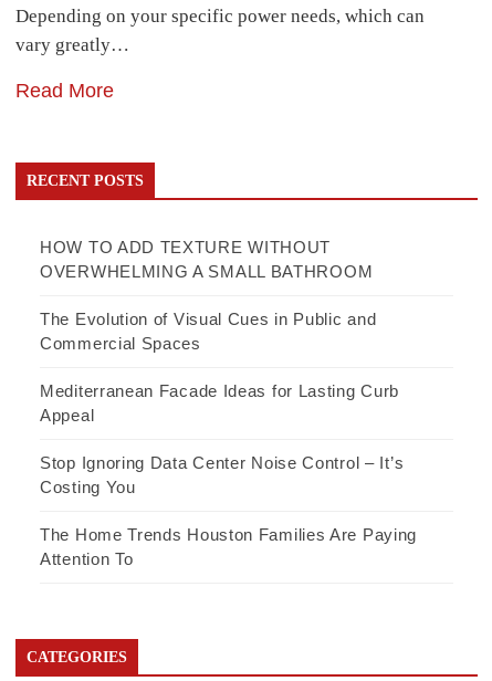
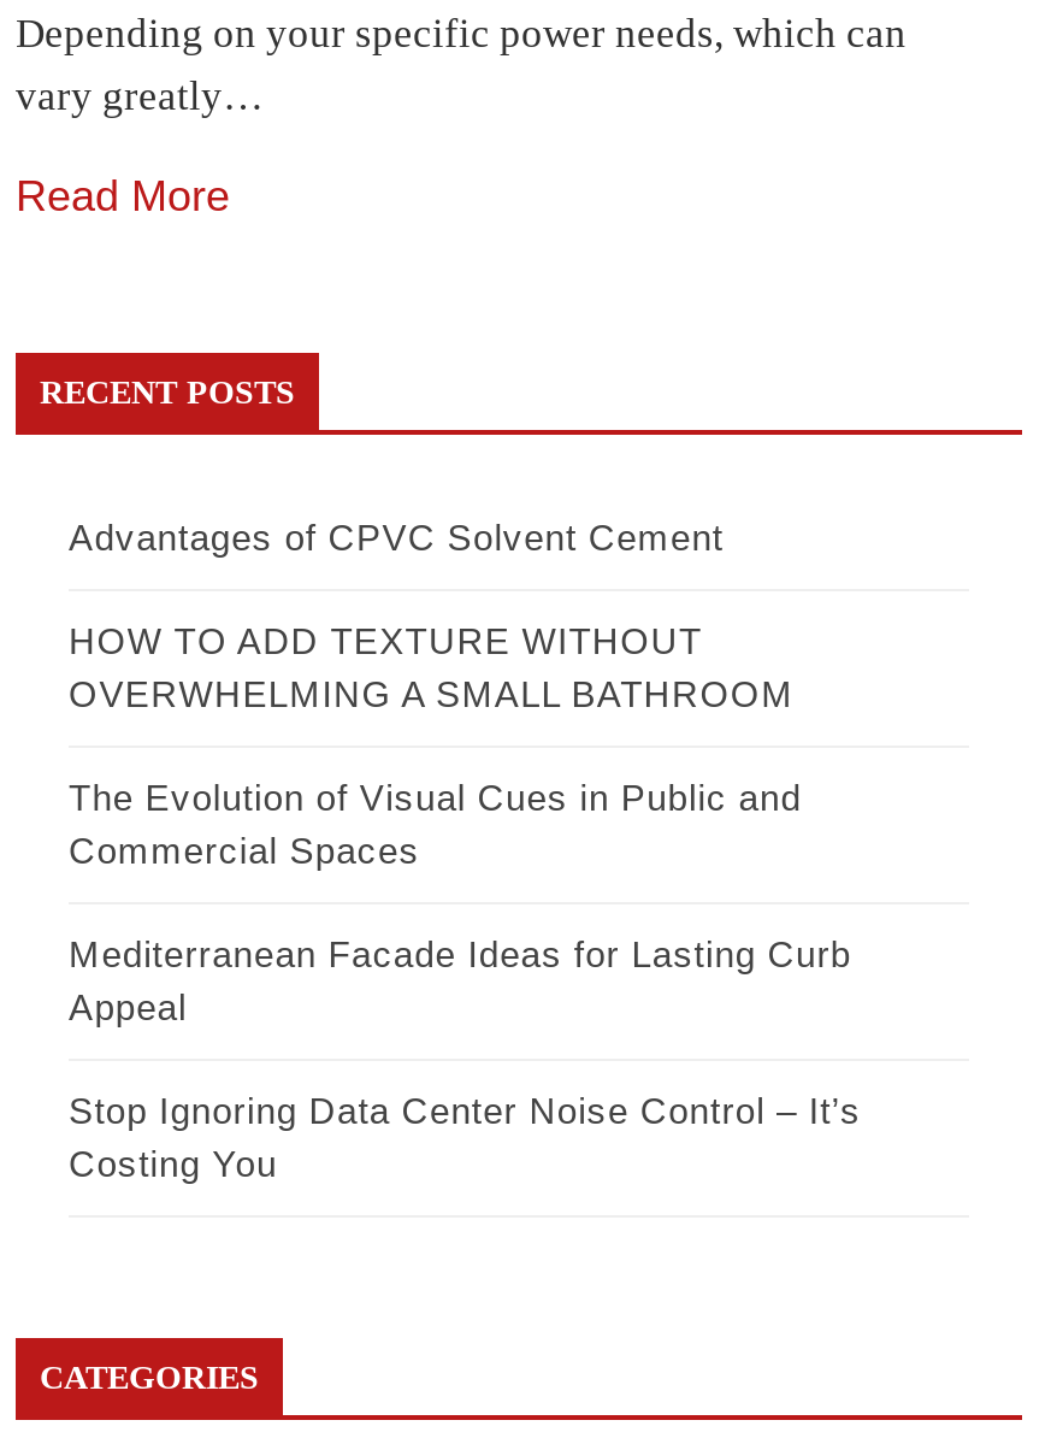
+ Advantages of CPVC Solvent Cement

moved down: HOW TO ADD TEXTURE WITHOUT | OVERWHELMING A SMALL BATHROOM | The Evolution of Visual Cues in Public and | Commercial Spaces | Mediterranean Facade Ideas for Lasting Curb | Appeal | Stop Ignoring Data Center Noise Control – It’s | Costing You

- The Home Trends Houston Families Are Paying
- Attention To
